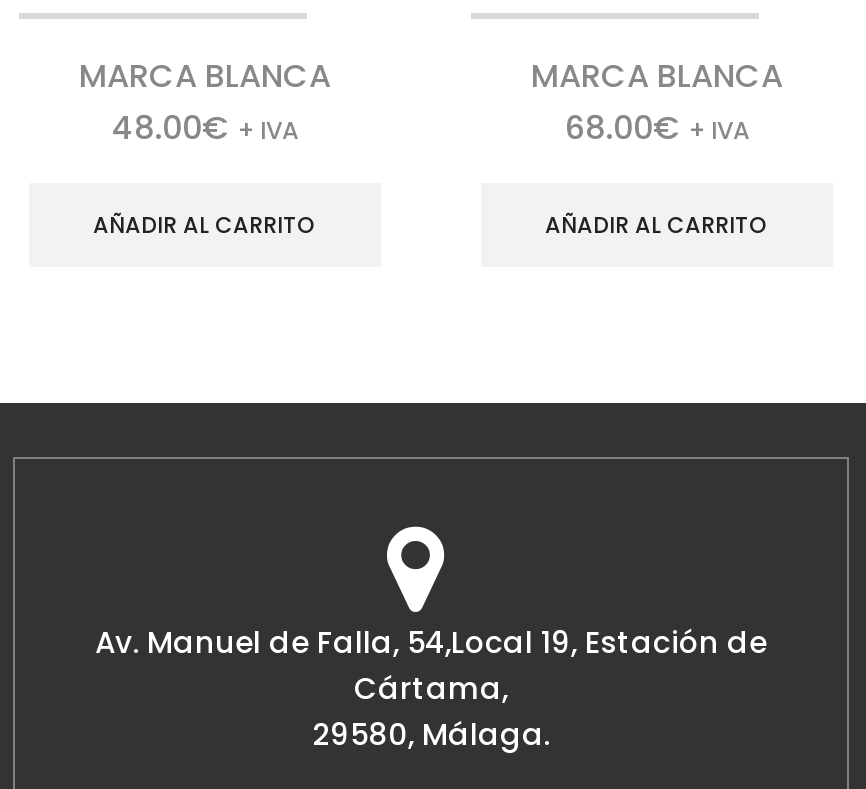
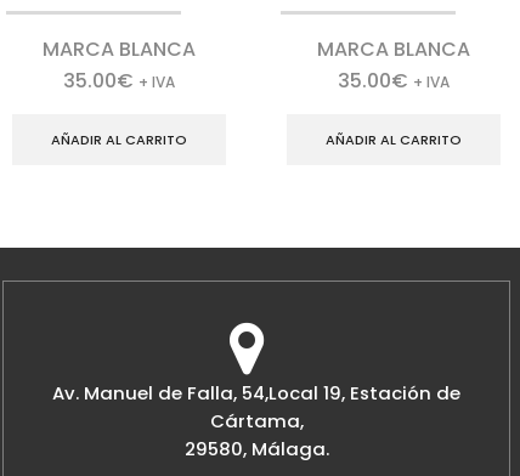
- 48.00€ + IVA
+ 35.00€ + IVA

- 68.00€ + IVA
+ 35.00€ + IVA
